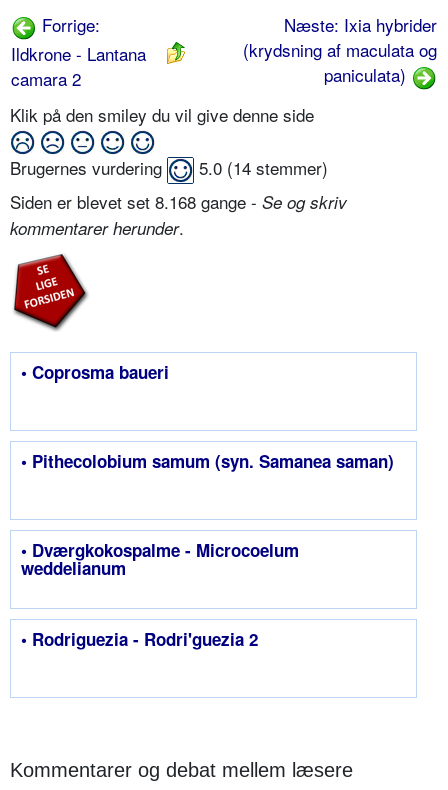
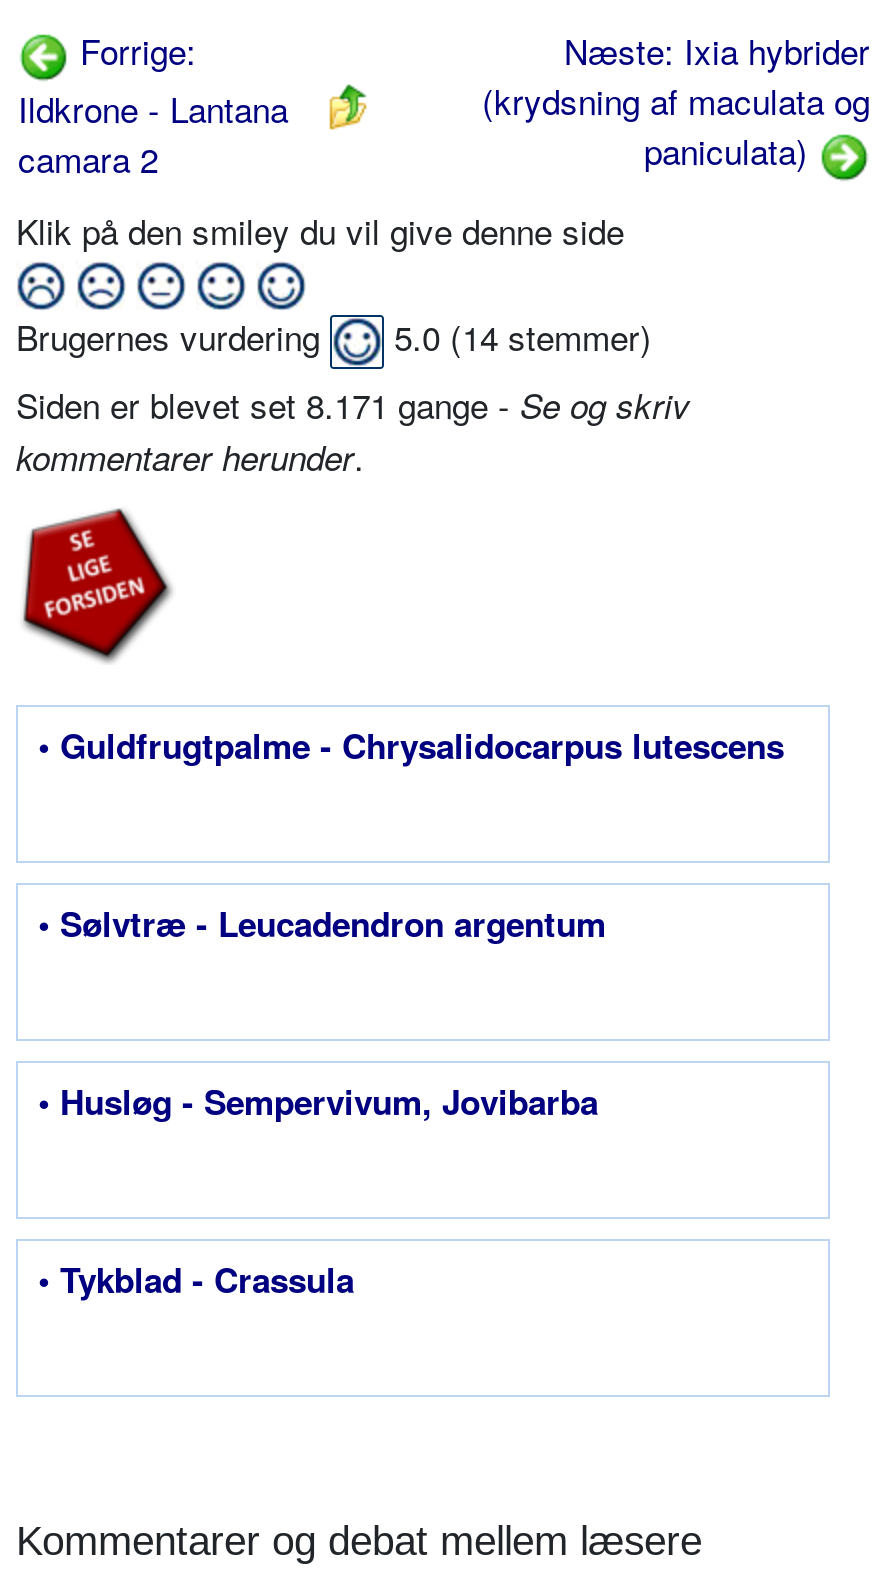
- Siden er blevet set 8.168 gange - Se og skriv
+ Siden er blevet set 8.171 gange - Se og skriv

- • Coprosma baueri
+ • Guldfrugtpalme - Chrysalidocarpus lutescens

- • Pithecolobium samum (syn. Samanea saman)
+ • Sølvtræ - Leucadendron argentum

- • Dværgkokospalme - Microcoelum
- weddelianum
+ • Husløg - Sempervivum, Jovibarba

- • Rodriguezia - Rodri'guezia 2
+ • Tykblad - Crassula
